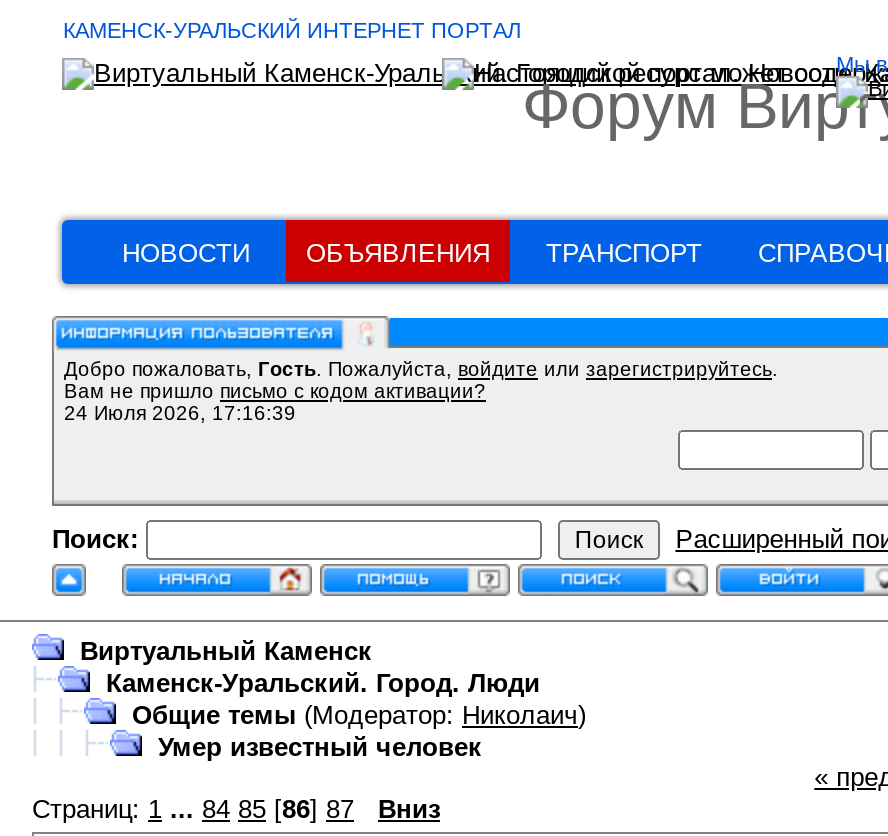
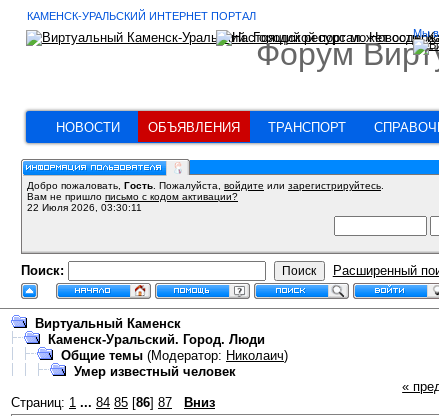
- 24 Июля 2026, 17:16:39
+ 22 Июля 2026, 03:30:11
